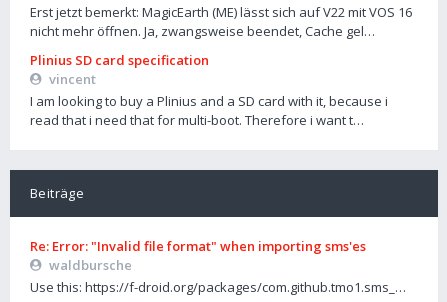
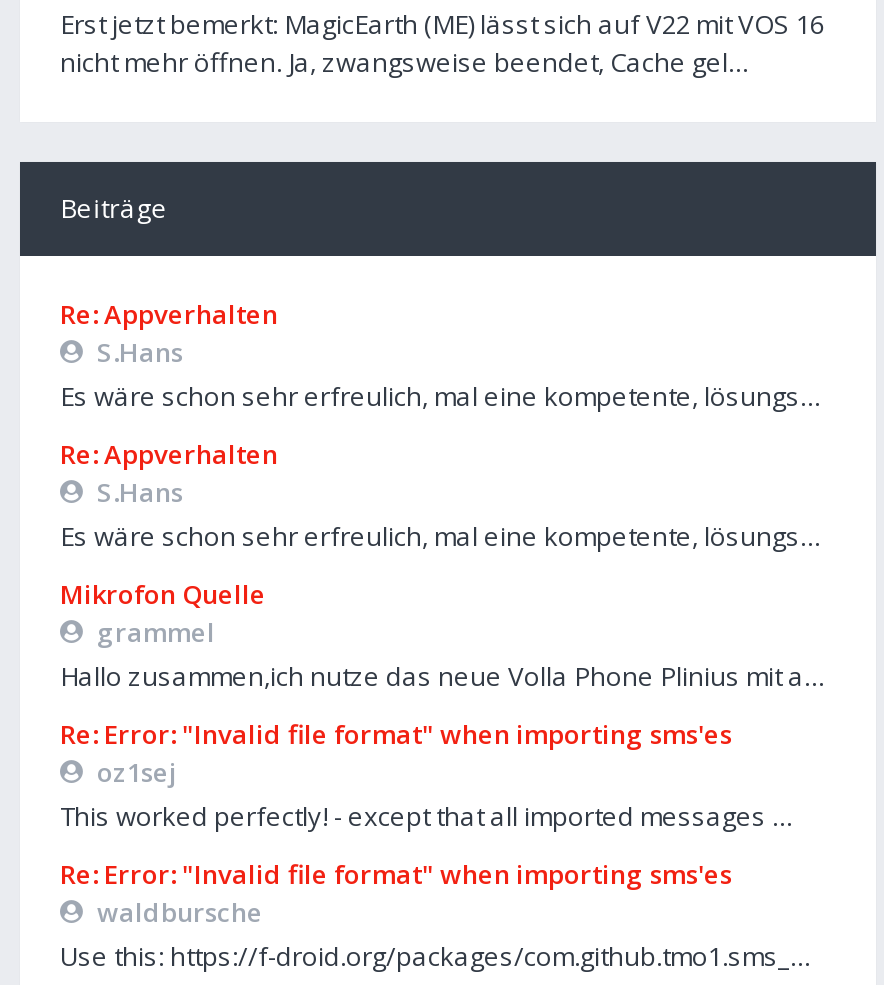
- Plinius SD card specification
- vincent
- I am looking to buy a Plinius and a SD card with it, because i
- read that i need that for multi-boot. Therefore i want t…

moved up: Beiträge

+ Re: Appverhalten
+ S.Hans
+ Es wäre schon sehr erfreulich, mal eine kompetente, lösungs…
+ Re: Appverhalten
+ S.Hans
+ Es wäre schon sehr erfreulich, mal eine kompetente, lösungs…
+ Mikrofon Quelle
+ grammel
+ Hallo zusammen,ich nutze das neue Volla Phone Plinius mit a…
+ Re: Error: "Invalid file format" when importing sms'es
+ oz1sej
+ This worked perfectly! - except that all imported messages …
